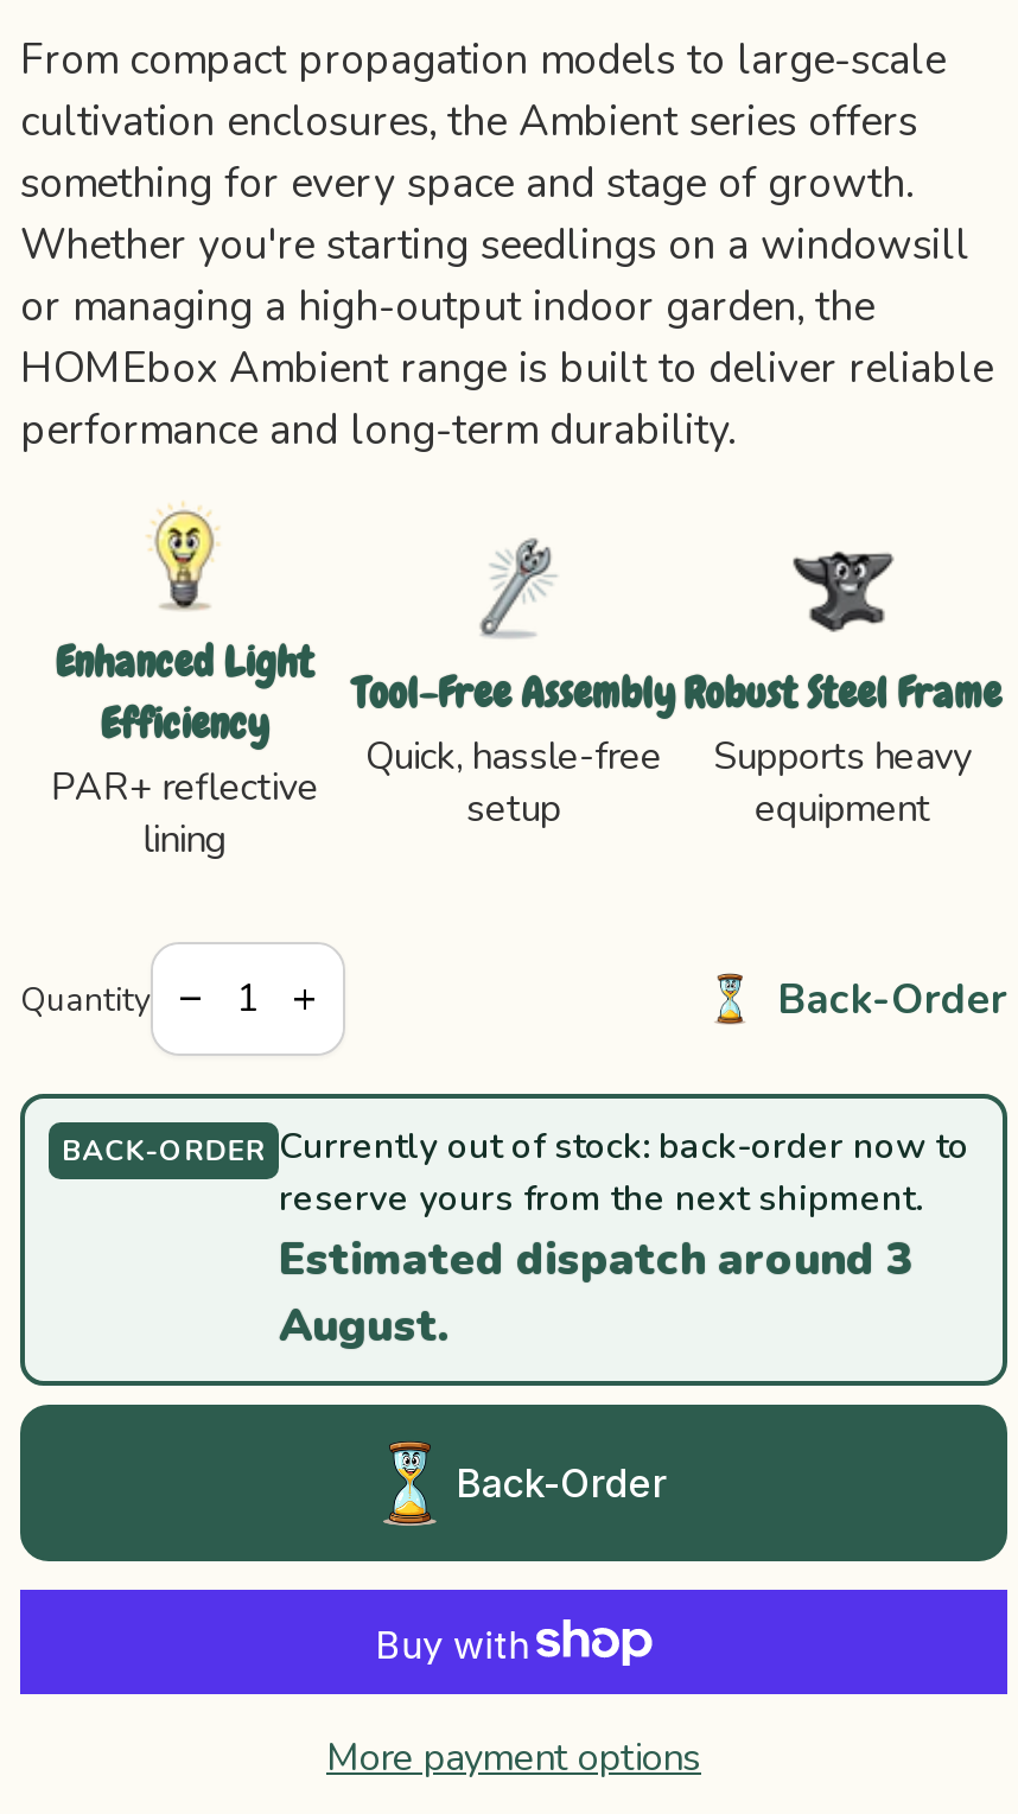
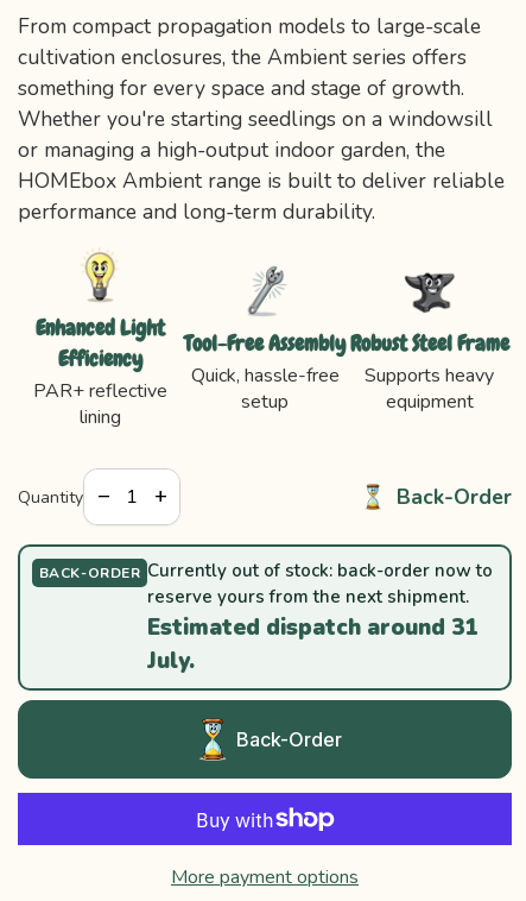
- Estimated dispatch around 3
- August.
+ Estimated dispatch around 31
+ July.
